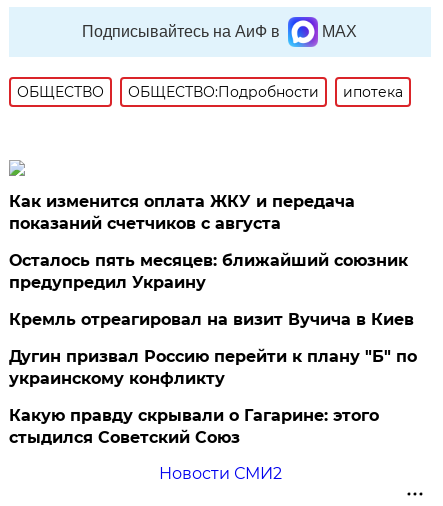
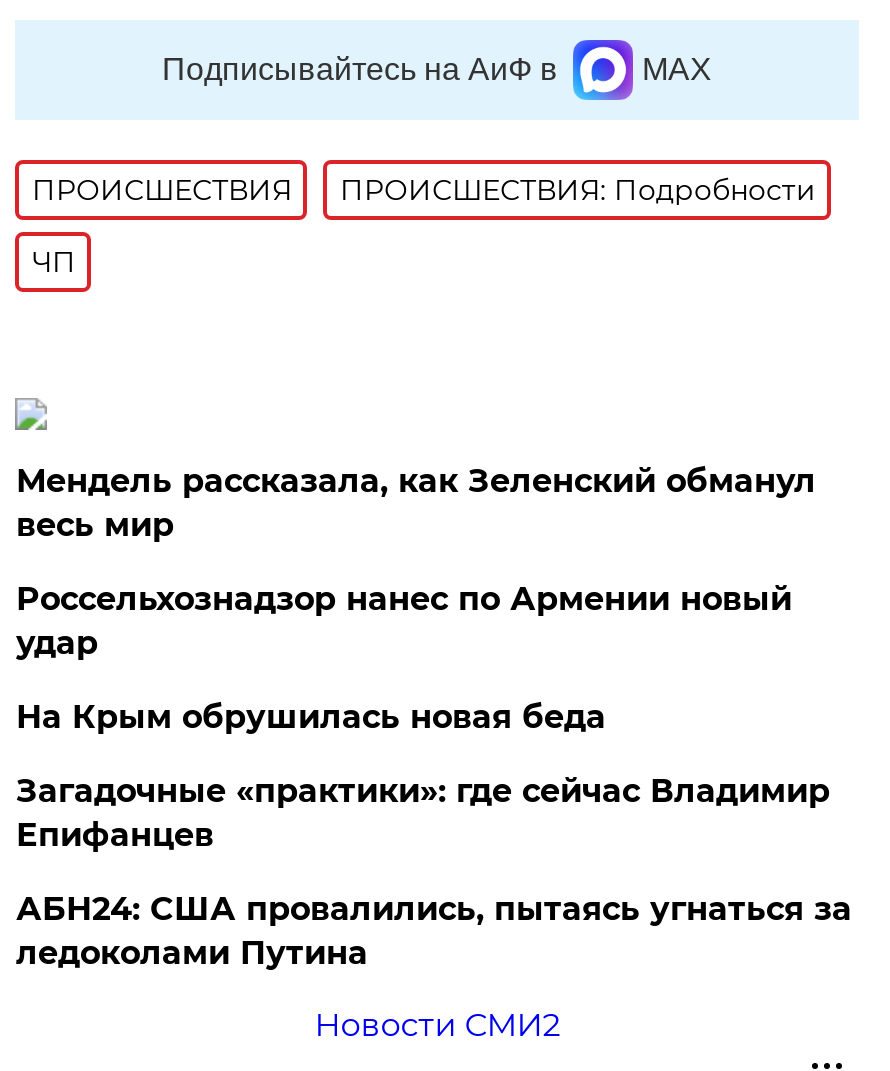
- ОБЩЕСТВО
- ОБЩЕСТВО:Подробности
- ипотека
+ ПРОИСШЕСТВИЯ
+ ПРОИСШЕСТВИЯ: Подробности
+ ЧП

- Как изменится оплата ЖКУ и передача
- показаний счетчиков с августа
- Осталось пять месяцев: ближайший союзник
- предупредил Украину
- Кремль отреагировал на визит Вучича в Киев
- Дугин призвал Россию перейти к плану "Б" по
- украинскому конфликту
- Какую правду скрывали о Гагарине: этого
- стыдился Советский Союз
+ Мендель рассказала, как Зеленский обманул
+ весь мир
+ Россельхознадзор нанес по Армении новый
+ удар
+ На Крым обрушилась новая беда
+ Загадочные «практики»: где сейчас Владимир
+ Епифанцев
+ АБН24: США провалились, пытаясь угнаться за
+ ледоколами Путина
